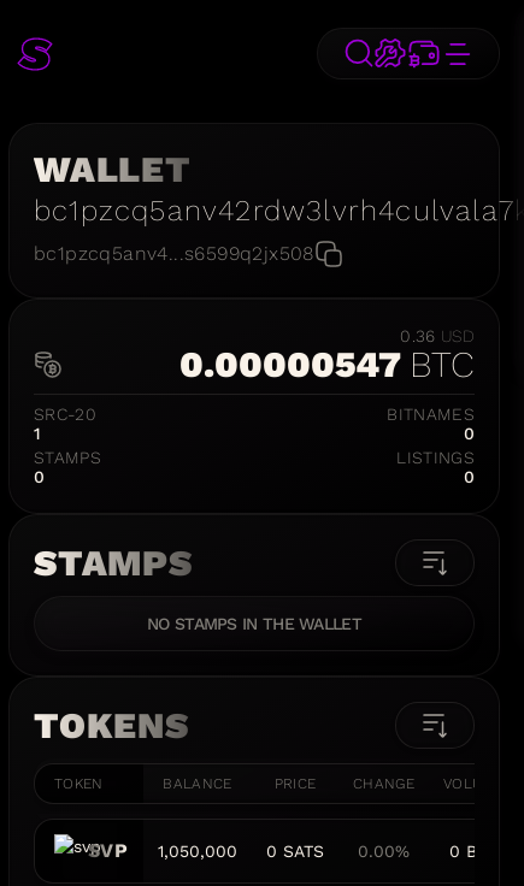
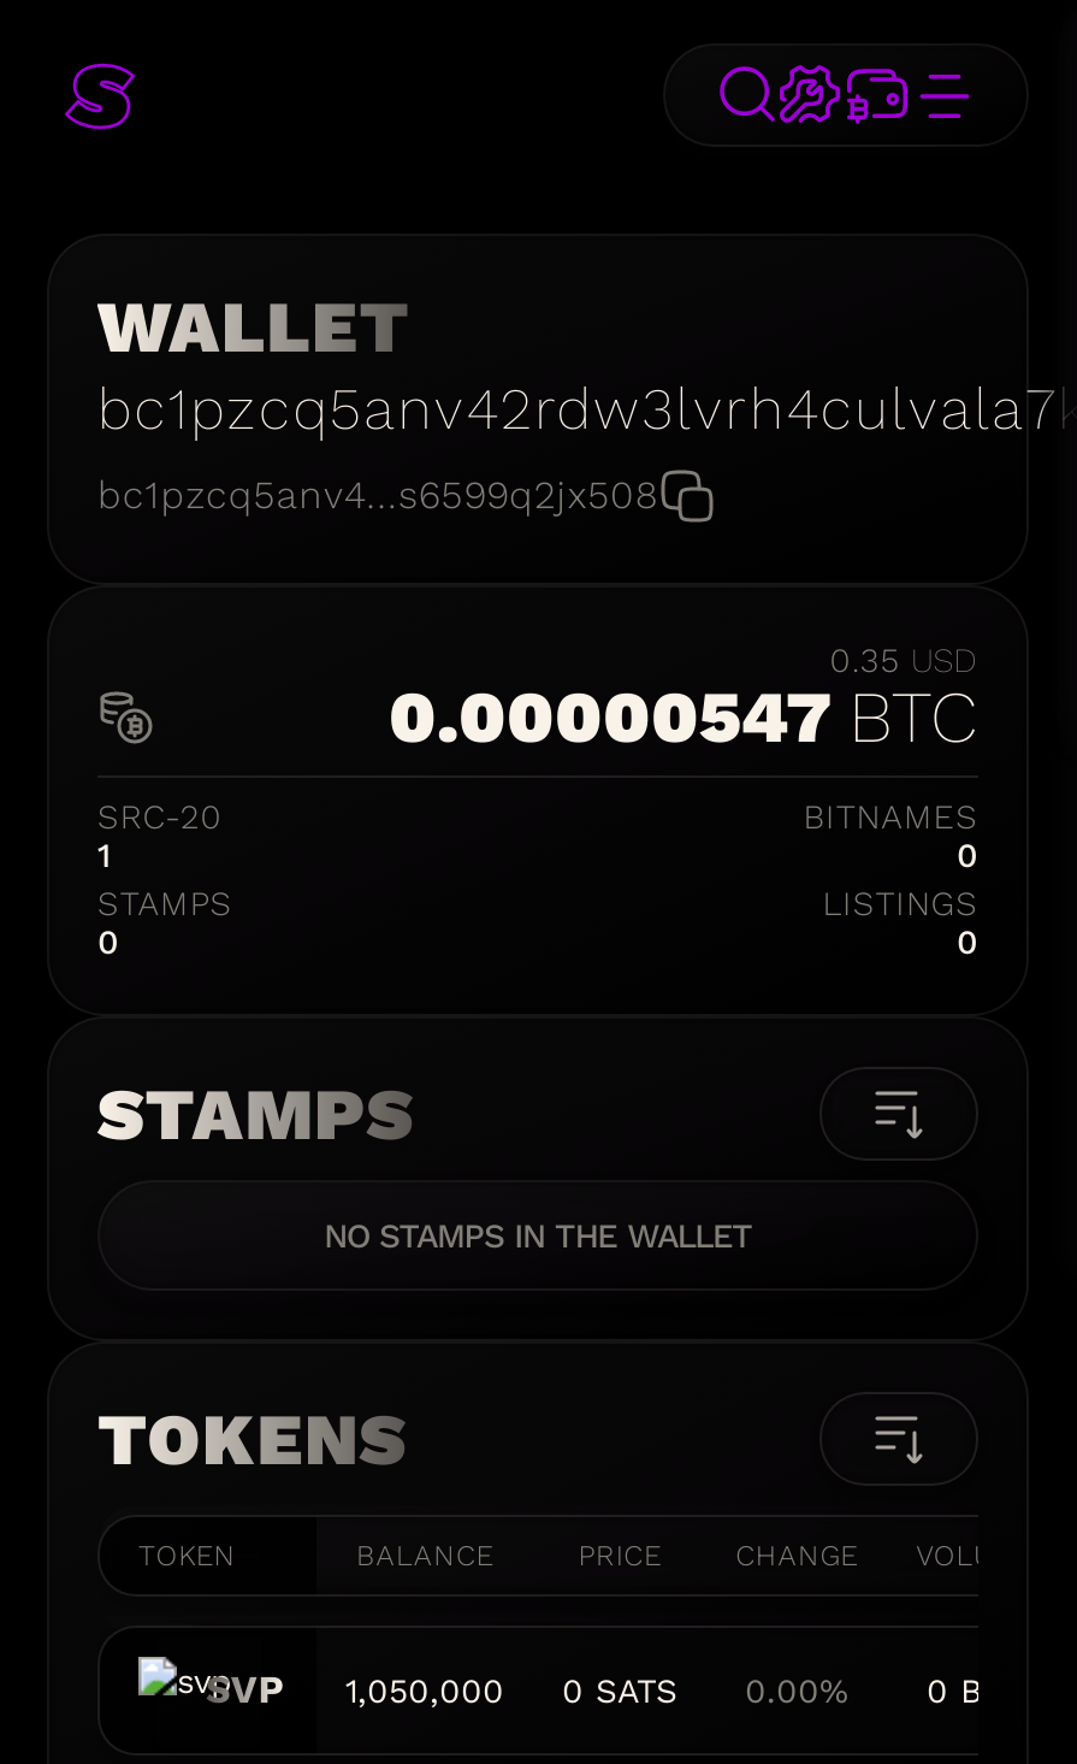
- 0.36 USD
+ 0.35 USD
